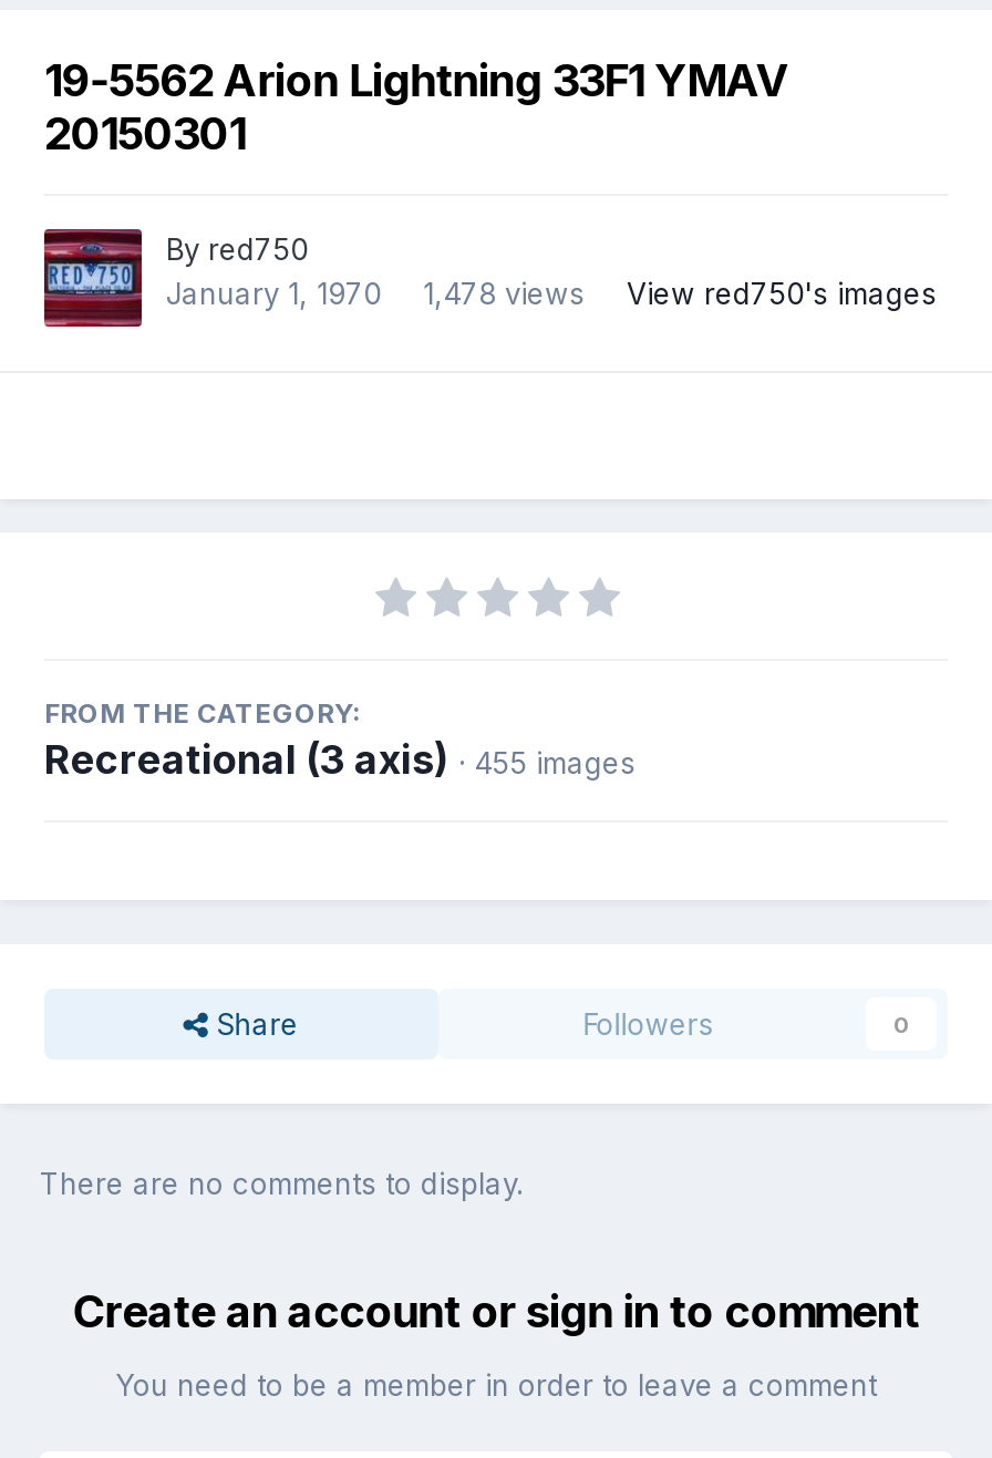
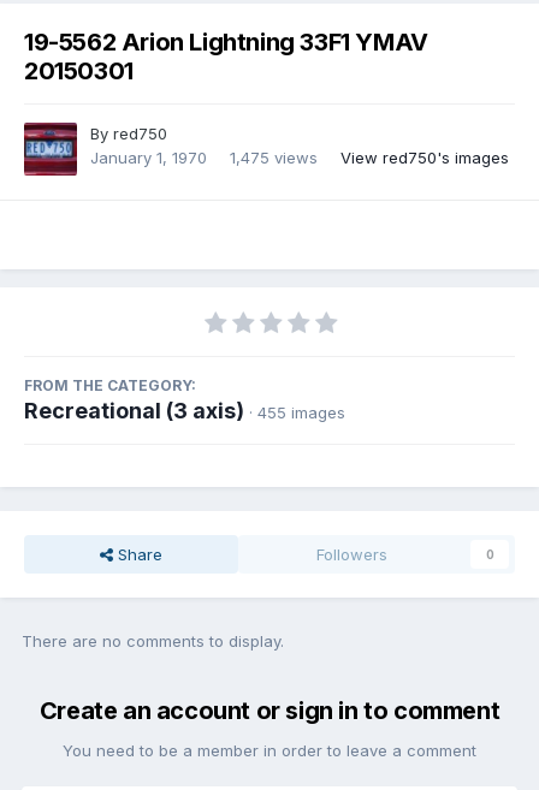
- January 1, 1970 1,478 views View red750's images
+ January 1, 1970 1,475 views View red750's images
